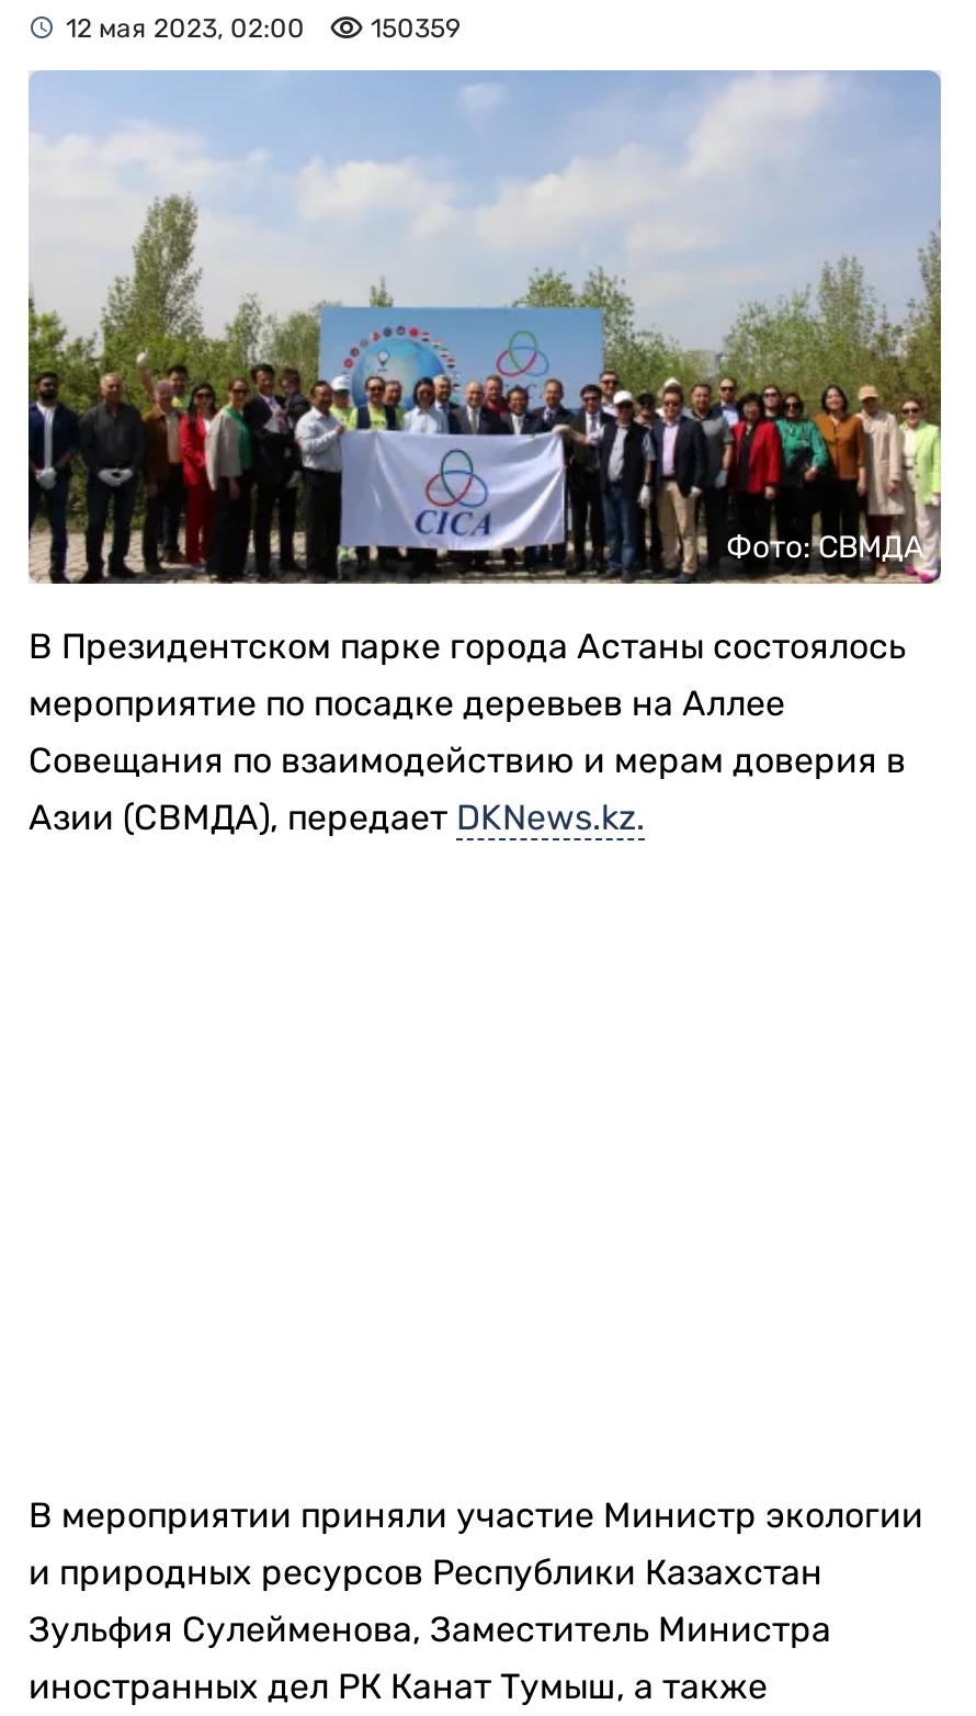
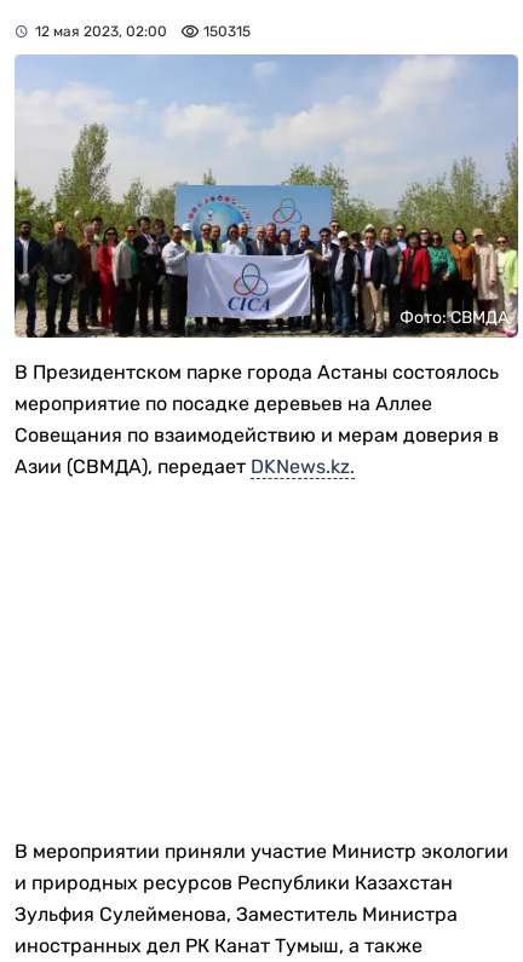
- 150359
+ 150315
